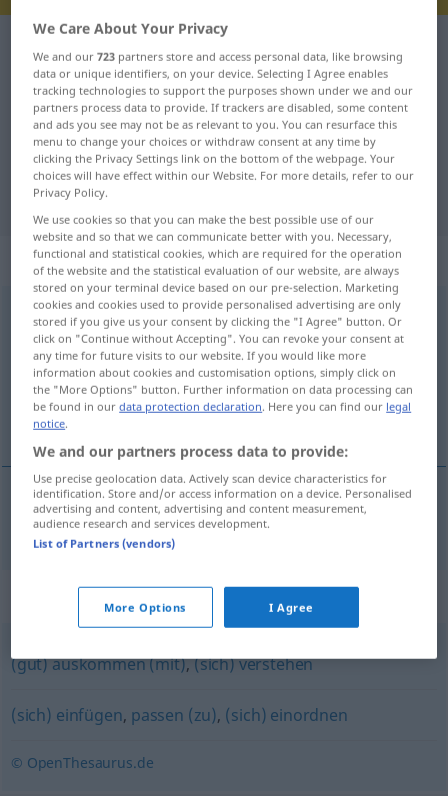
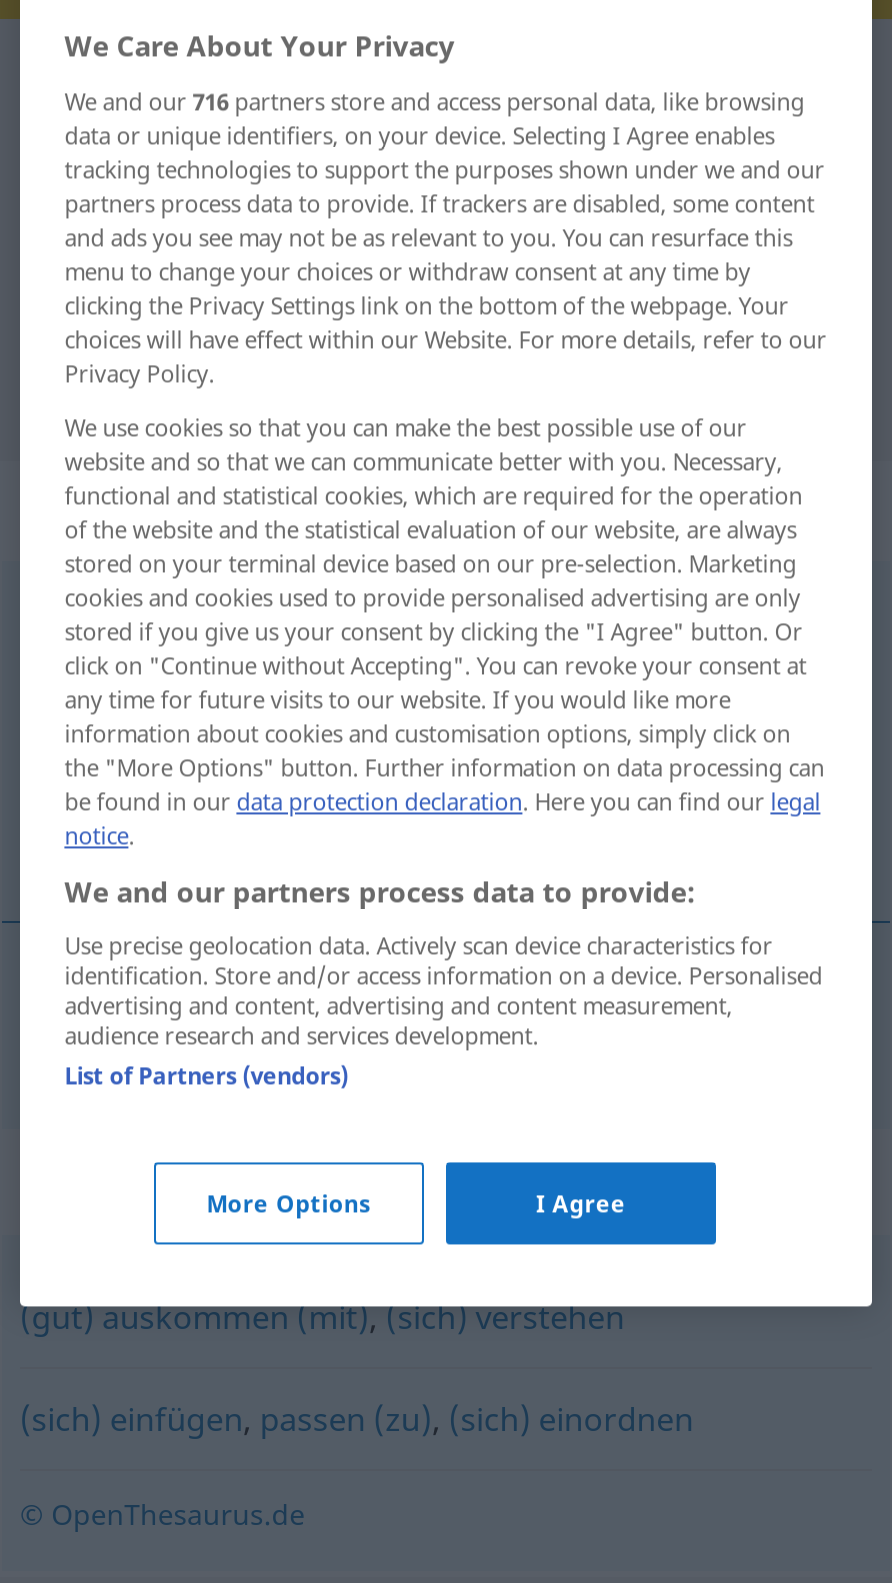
- We and our 723 partners store and access personal data, like browsing
+ We and our 716 partners store and access personal data, like browsing
